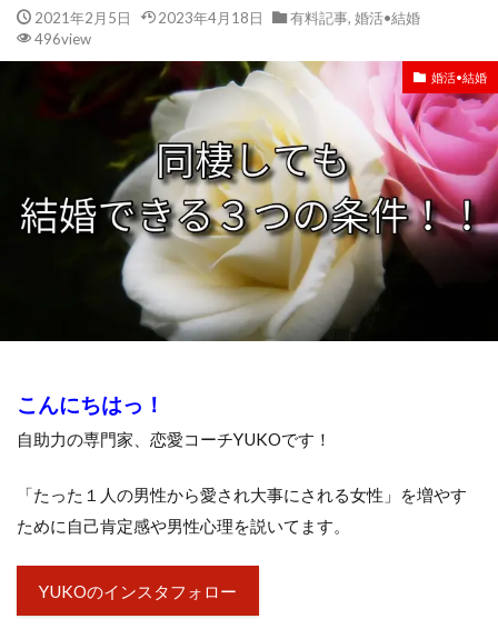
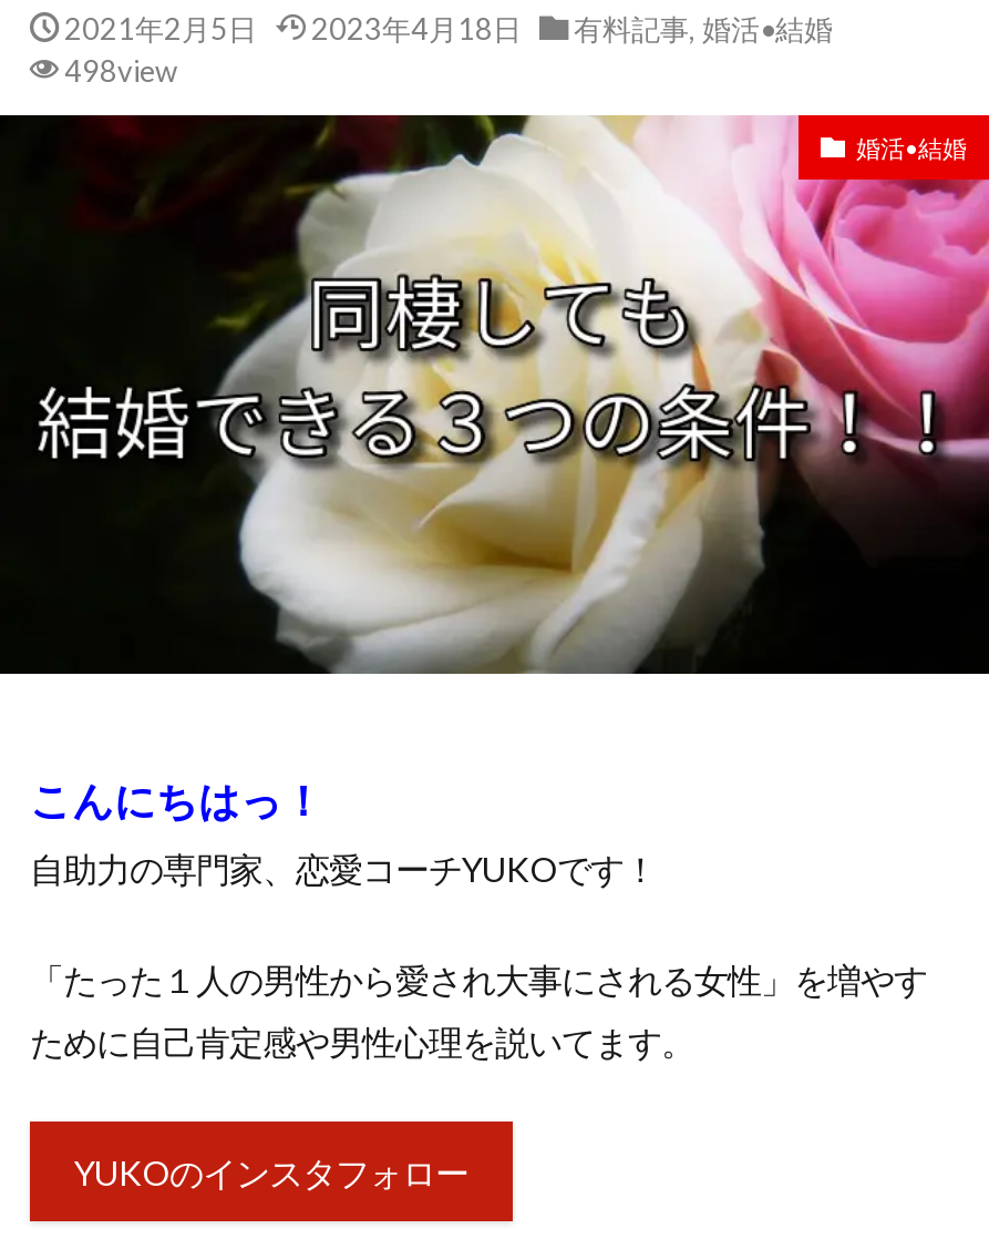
- 496view
+ 498view
